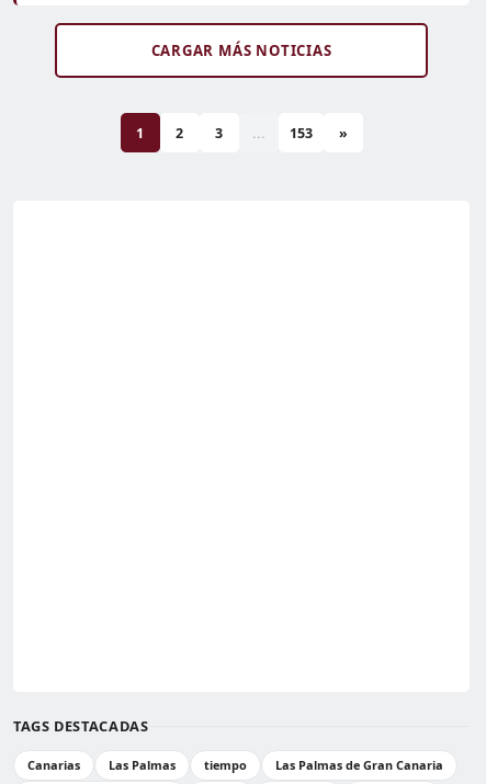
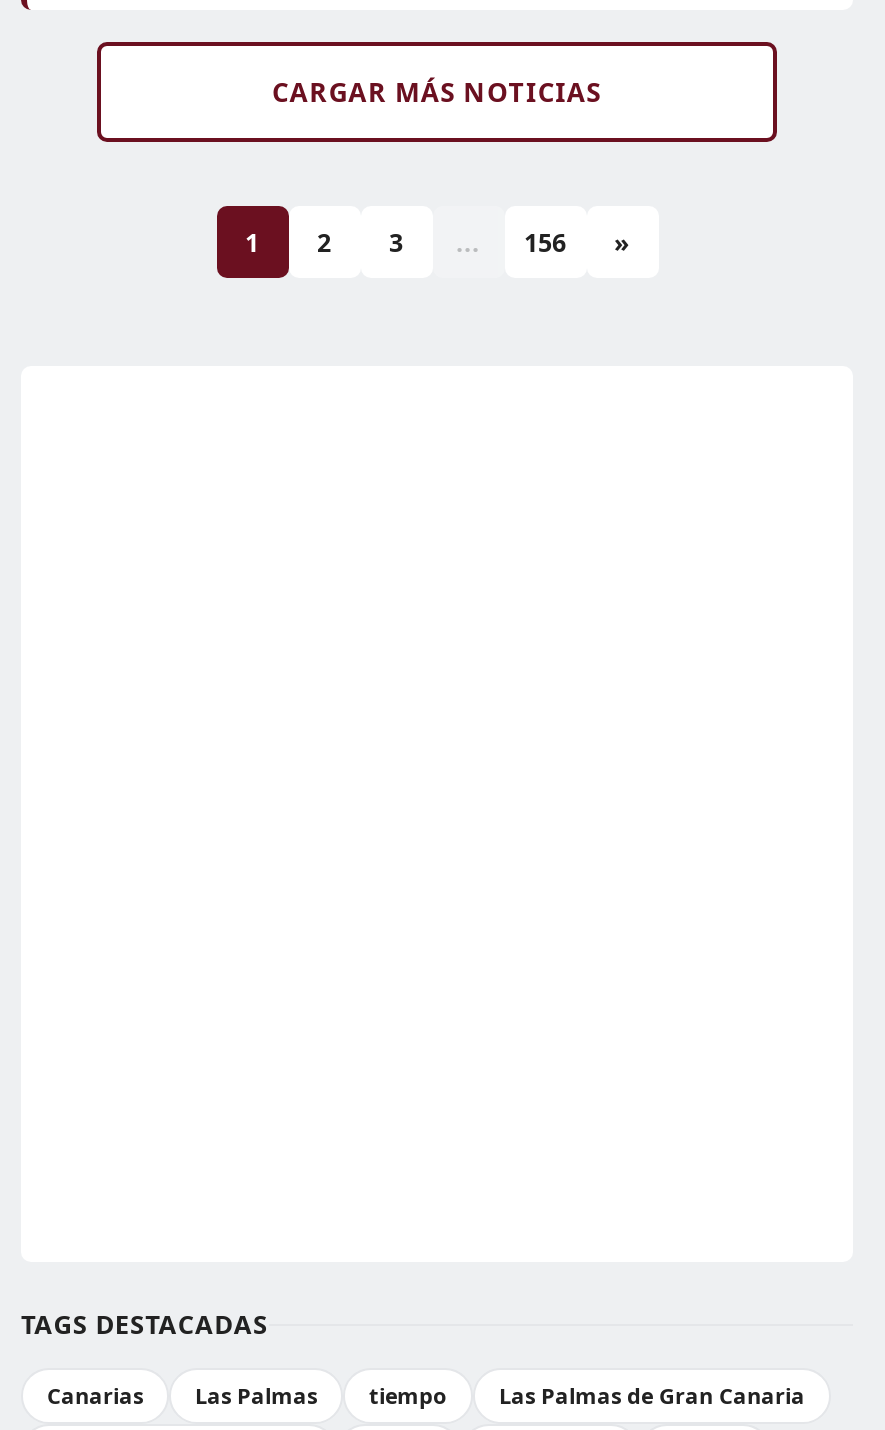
- 153
+ 156
